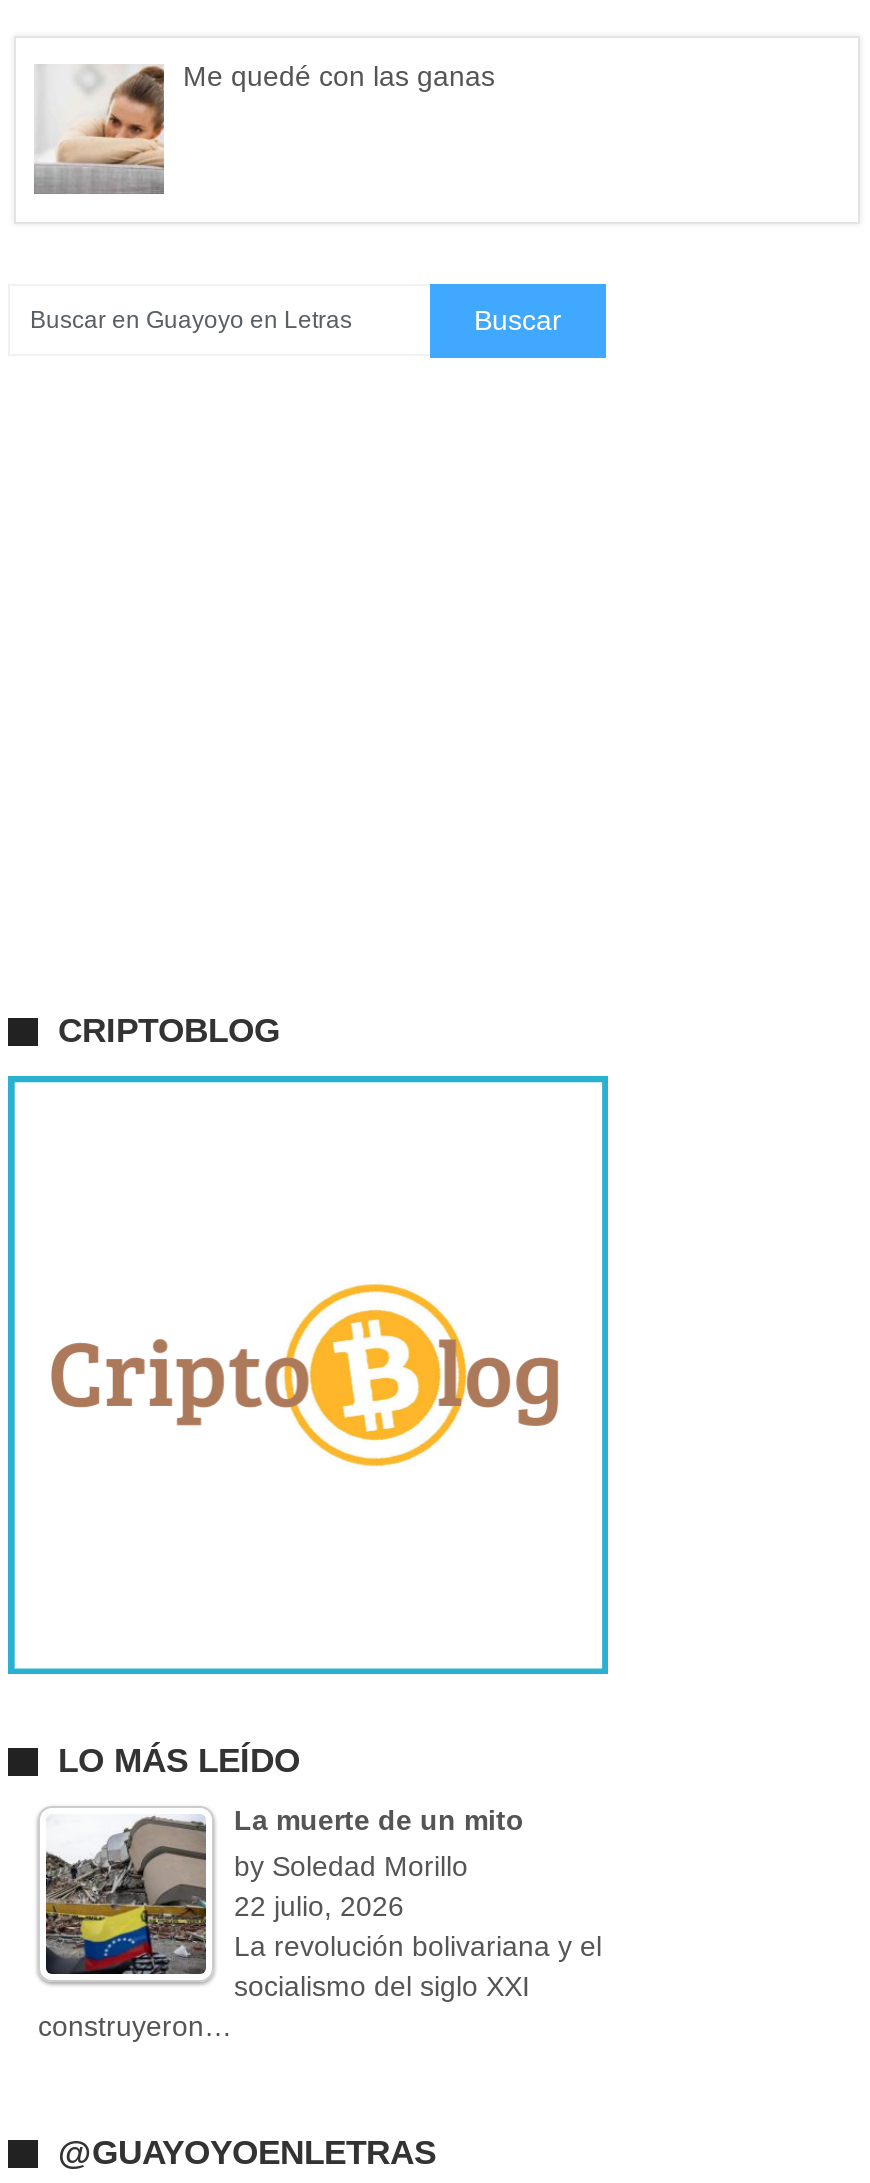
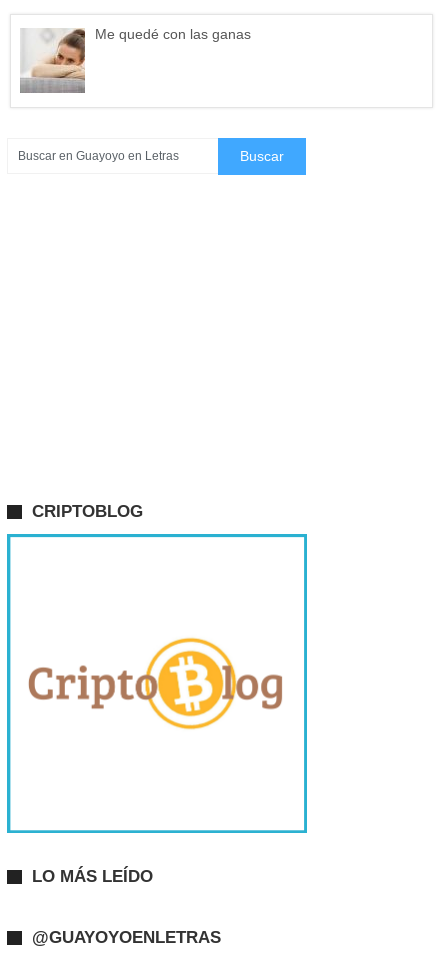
- [image]
- La muerte de un mito
- by Soledad Morillo
- 22 julio, 2026
- La revolución bolivariana y el
- socialismo del siglo XXI
- construyeron…
